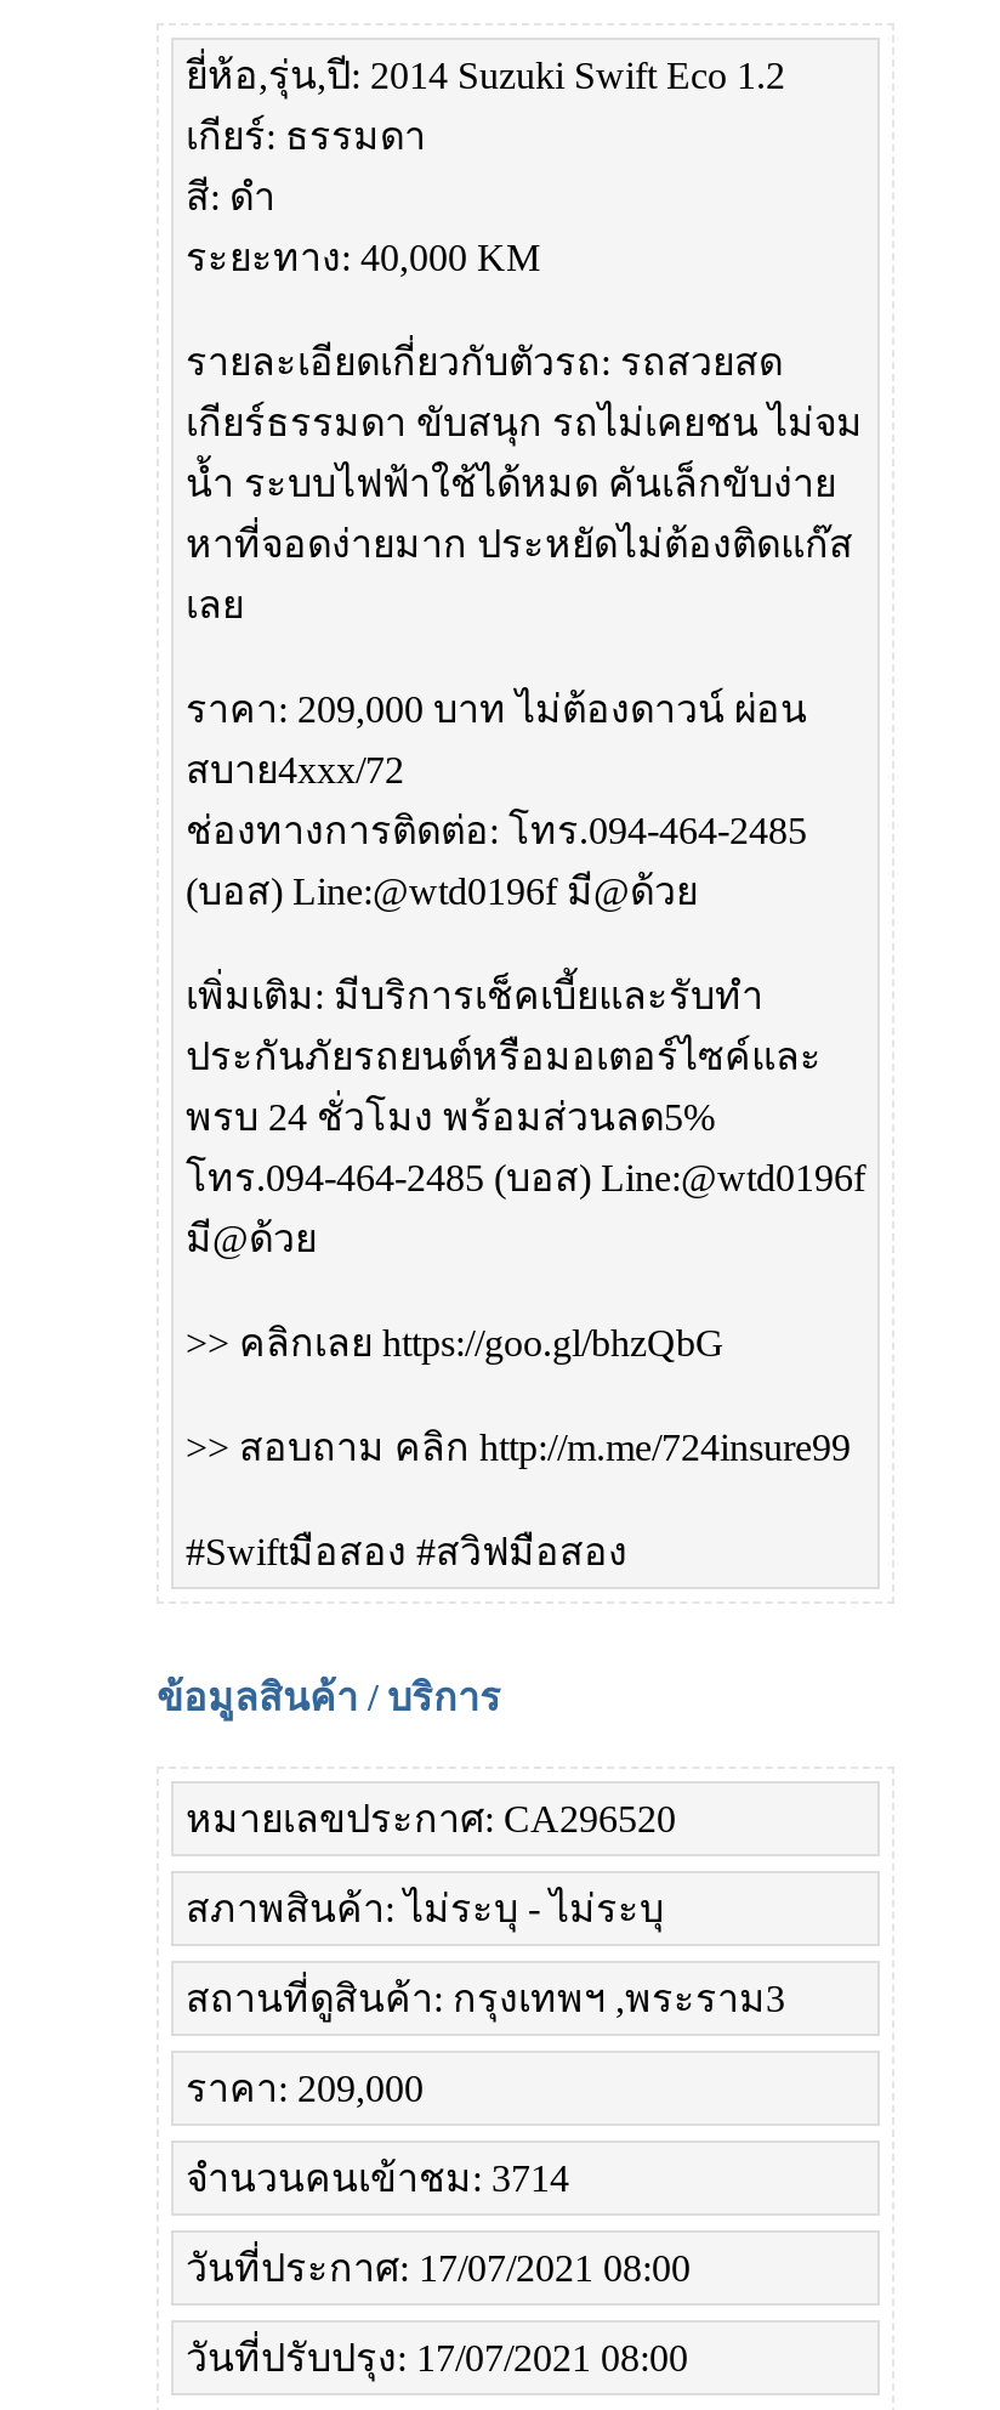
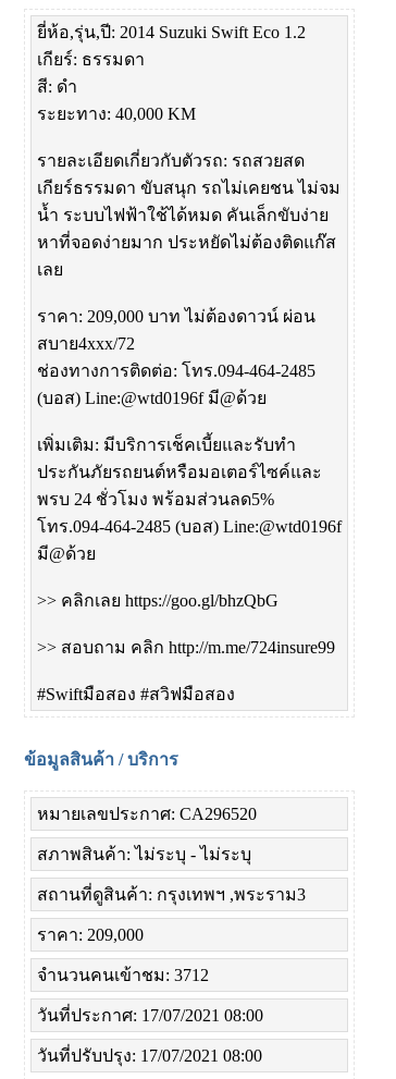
- จำนวนคนเข้าชม: 3714
+ จำนวนคนเข้าชม: 3712
